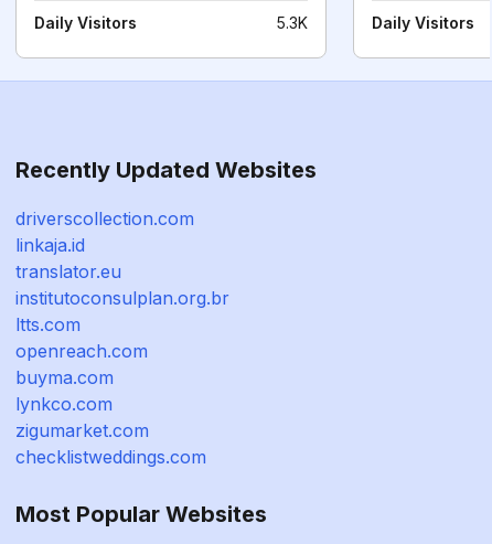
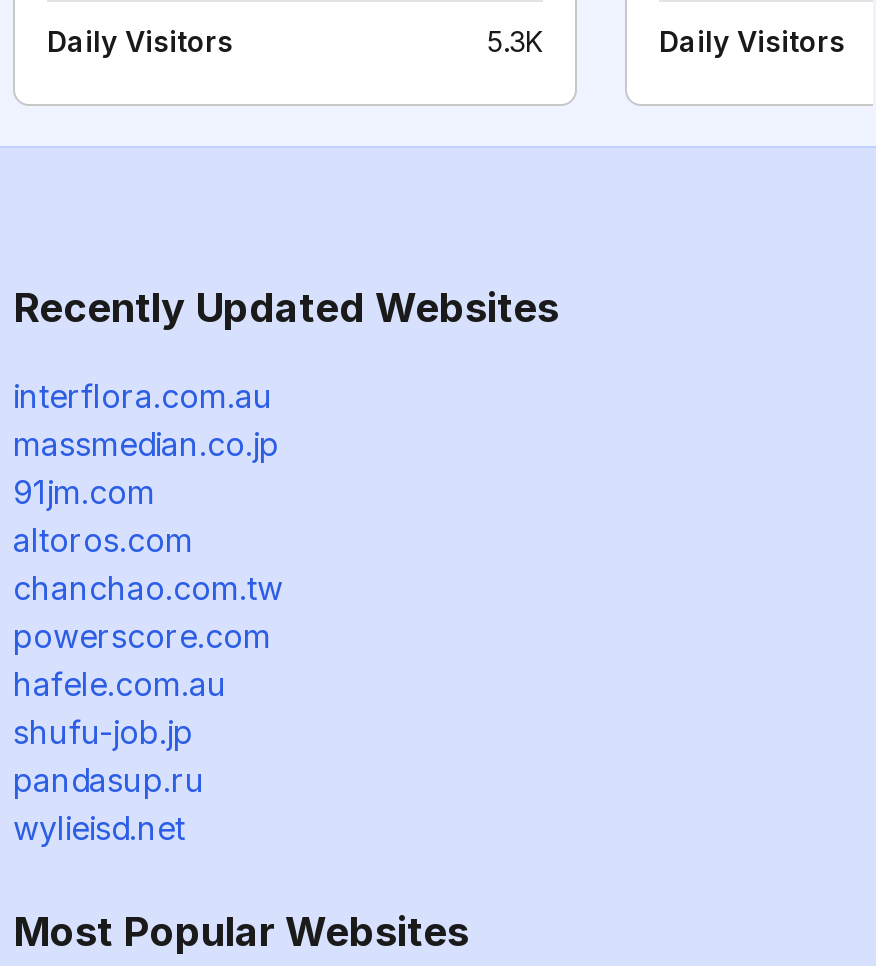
- driverscollection.com
- linkaja.id
- translator.eu
- institutoconsulplan.org.br
- ltts.com
- openreach.com
- buyma.com
- lynkco.com
- zigumarket.com
- checklistweddings.com
+ interflora.com.au
+ massmedian.co.jp
+ 91jm.com
+ altoros.com
+ chanchao.com.tw
+ powerscore.com
+ hafele.com.au
+ shufu-job.jp
+ pandasup.ru
+ wylieisd.net
